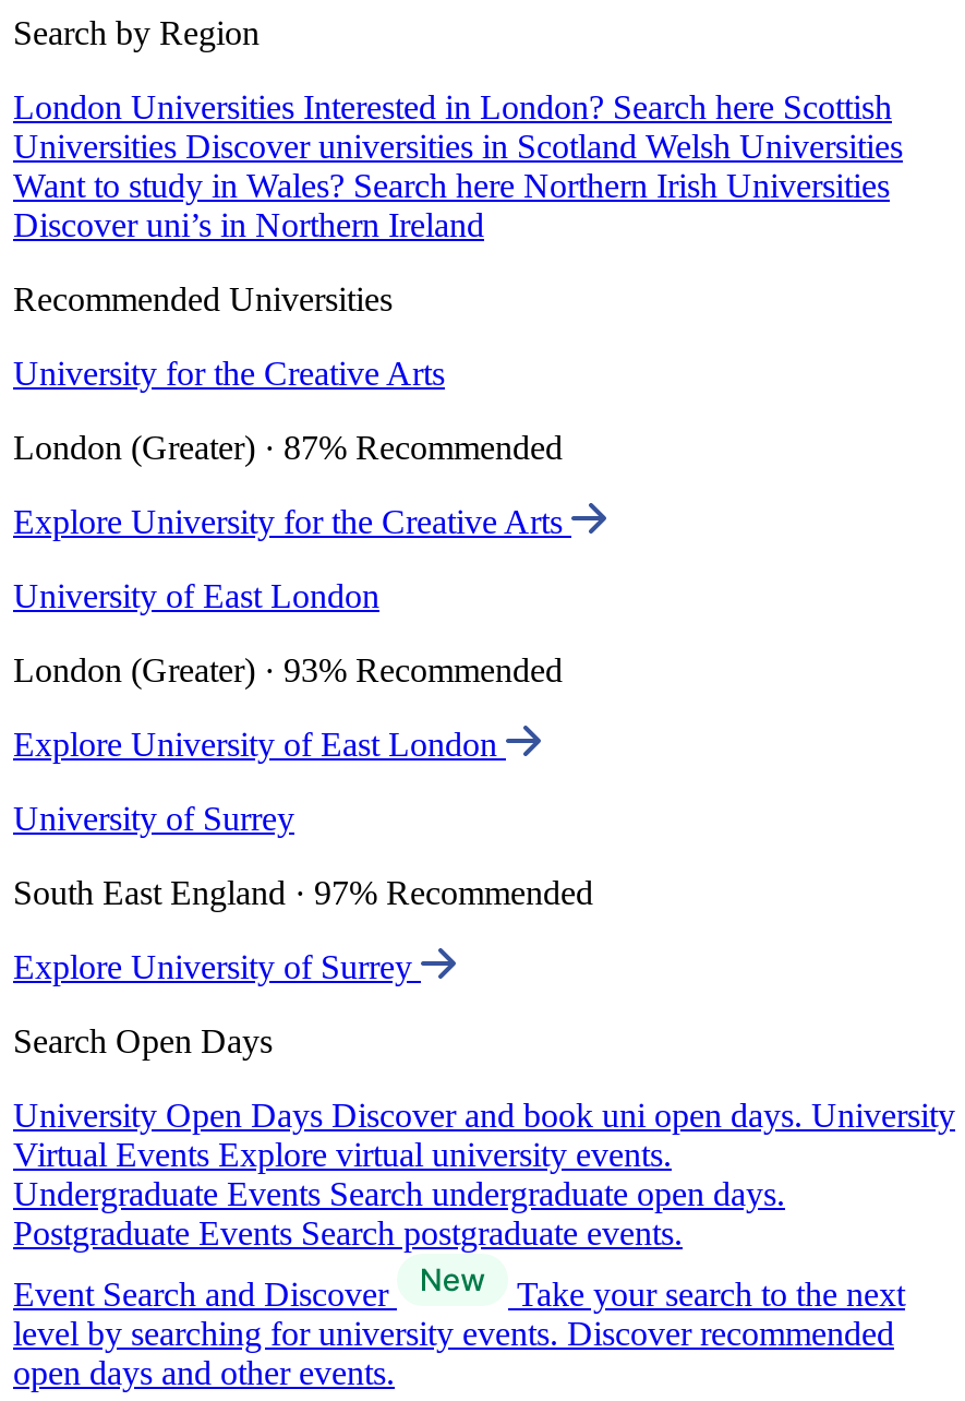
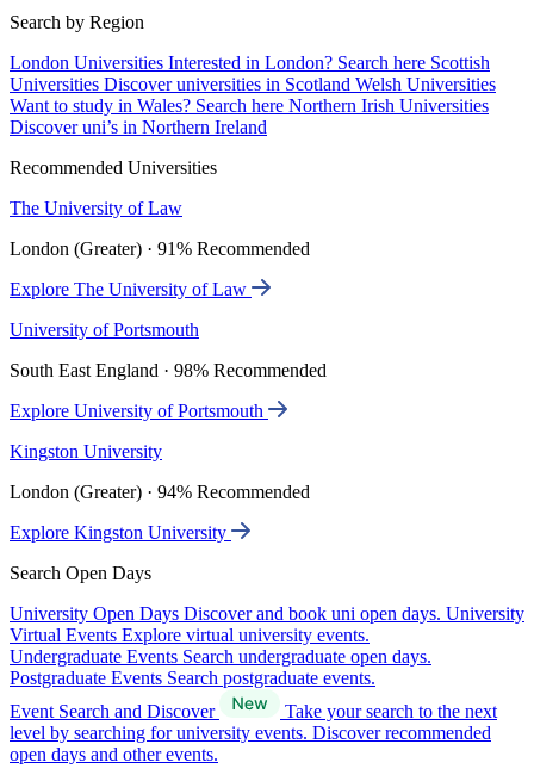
- University for the Creative Arts
+ The University of Law

- London (Greater) · 87% Recommended
+ London (Greater) · 91% Recommended

- Explore University for the Creative Arts
+ Explore The University of Law

- University of East London
+ University of Portsmouth

- London (Greater) · 93% Recommended
+ South East England · 98% Recommended

- Explore University of East London
+ Explore University of Portsmouth

- University of Surrey
+ Kingston University

- South East England · 97% Recommended
+ London (Greater) · 94% Recommended

- Explore University of Surrey
+ Explore Kingston University
